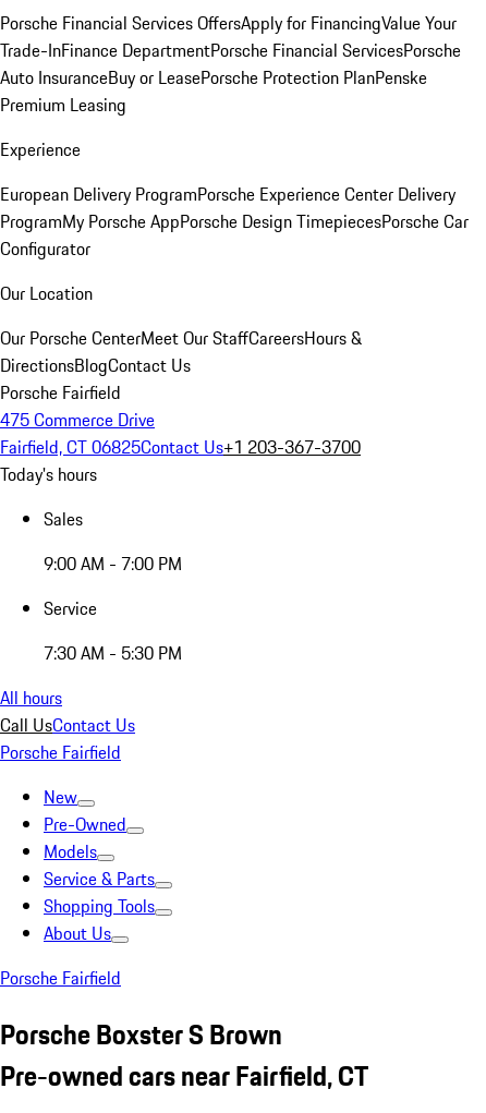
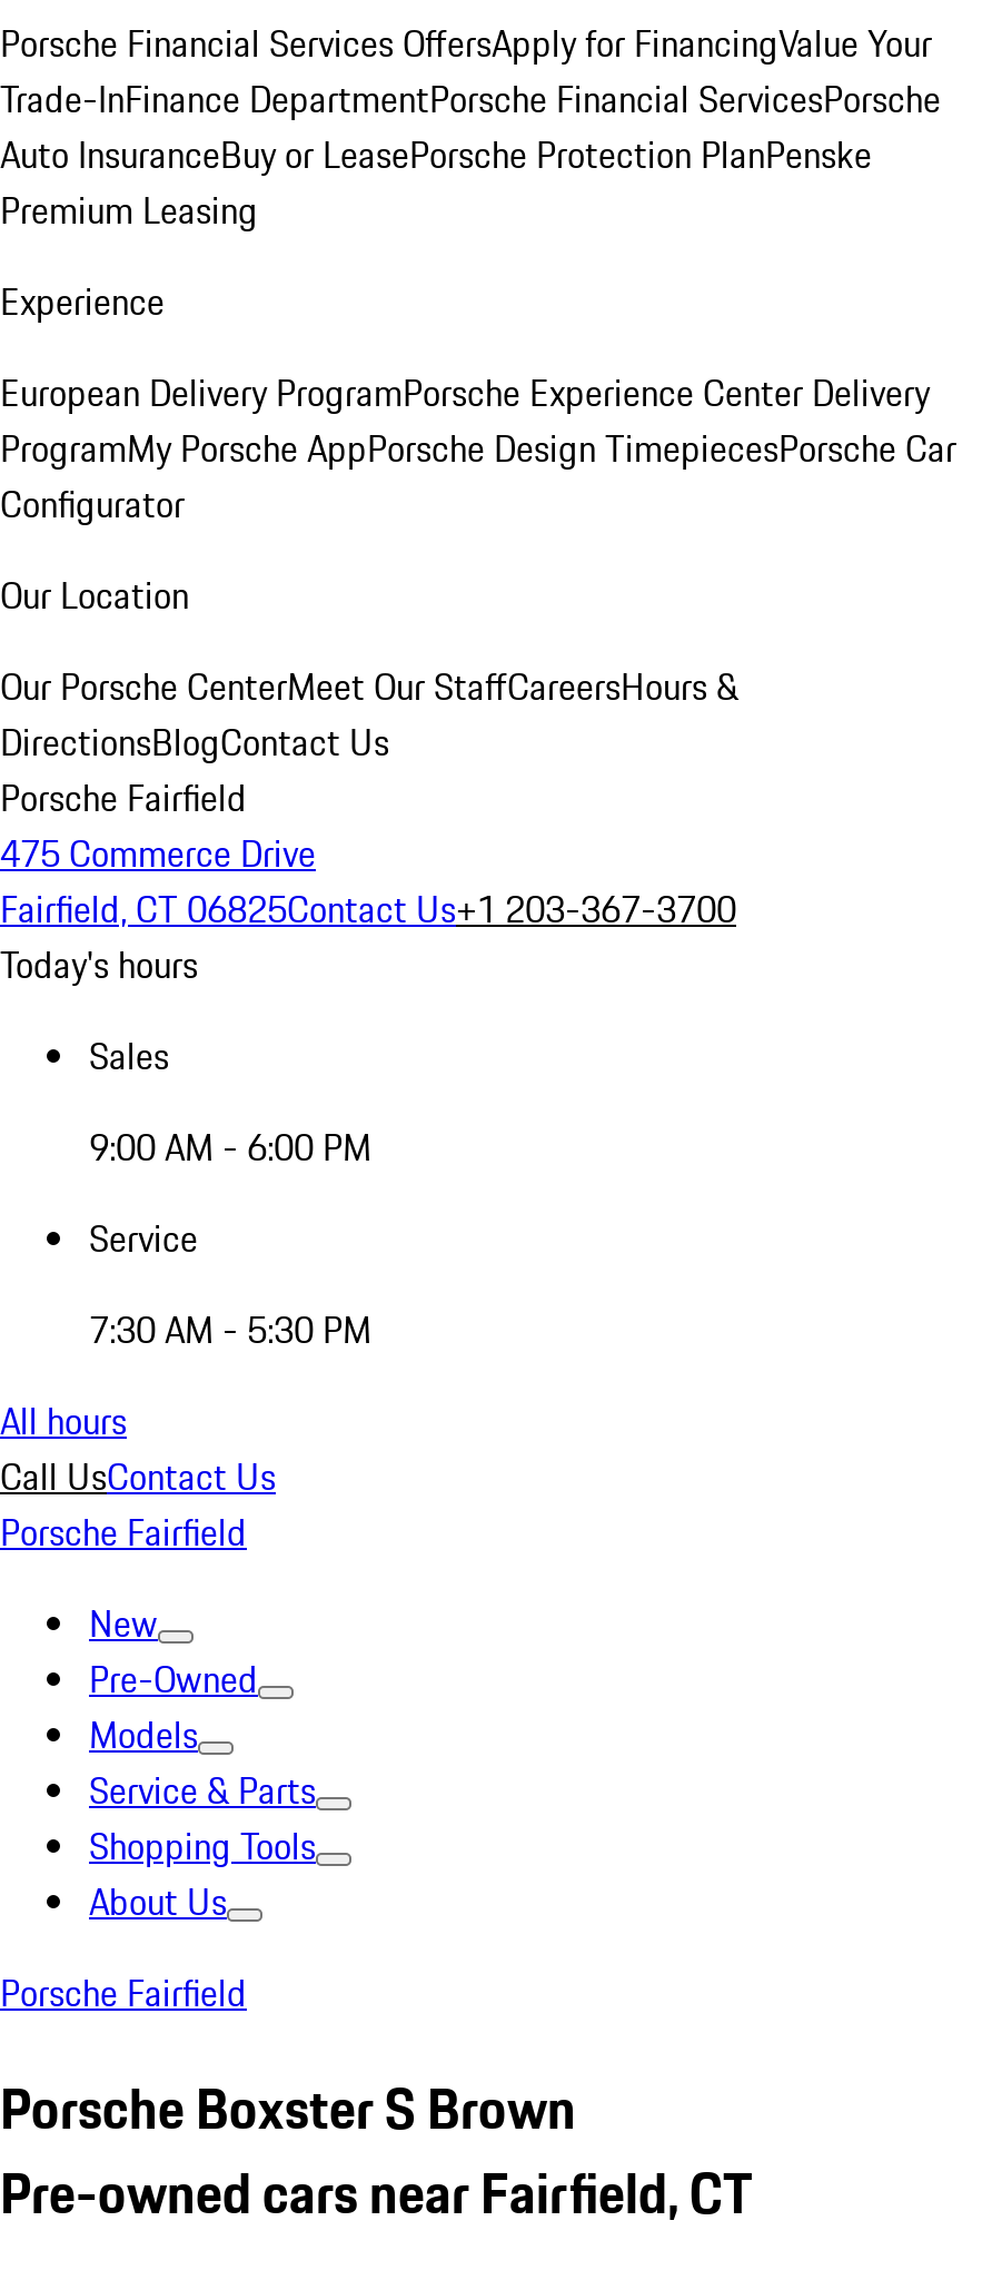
- 9:00 AM - 7:00 PM
+ 9:00 AM - 6:00 PM
